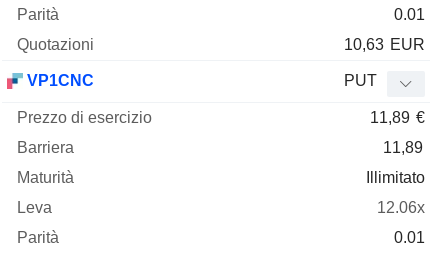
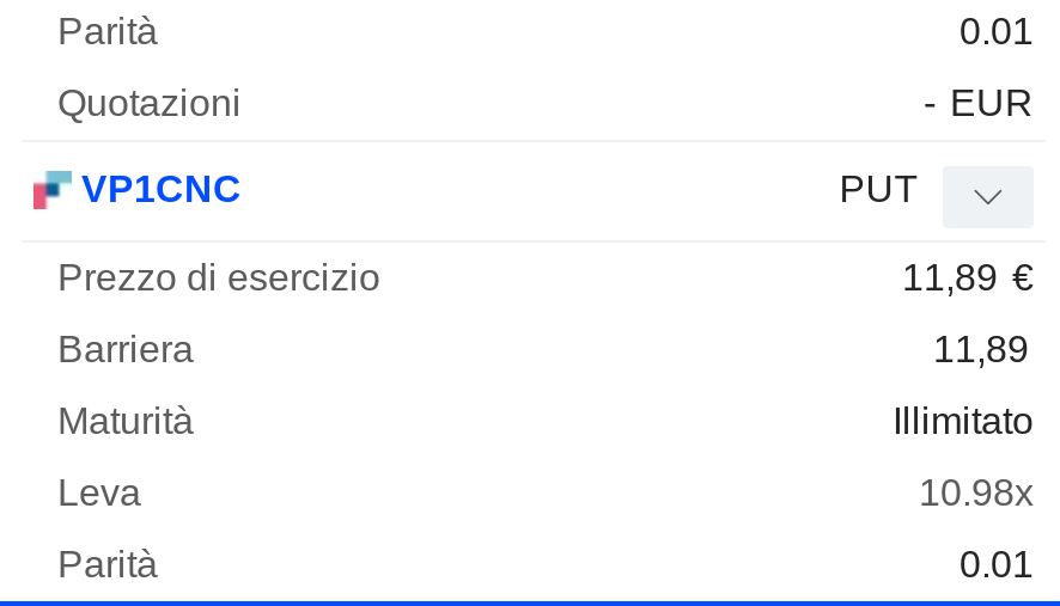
- 10,63 EUR
+ - EUR

- 12.06x
+ 10.98x
